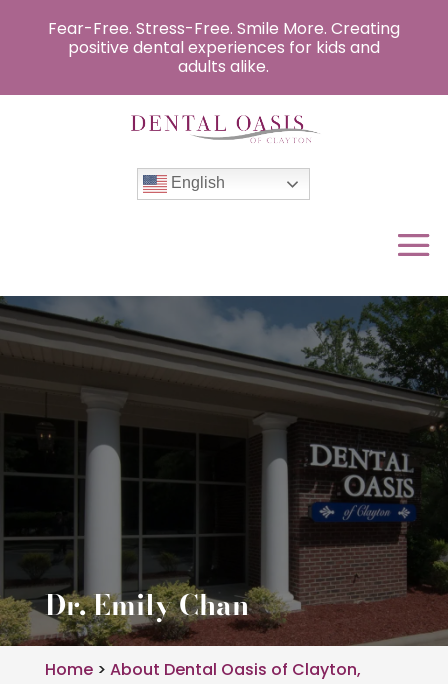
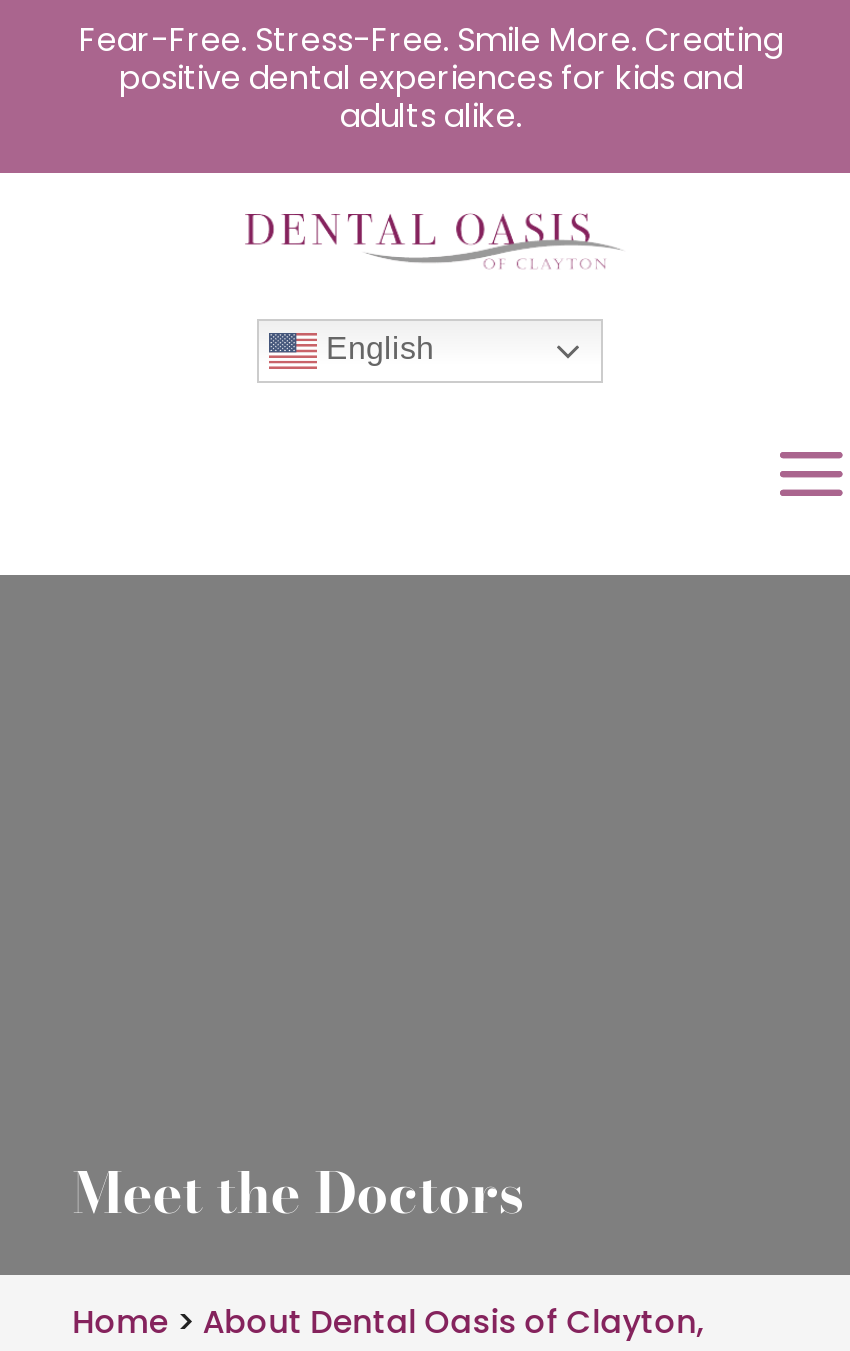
- [image]

- Dr. Emily Chan
+ Meet the Doctors
